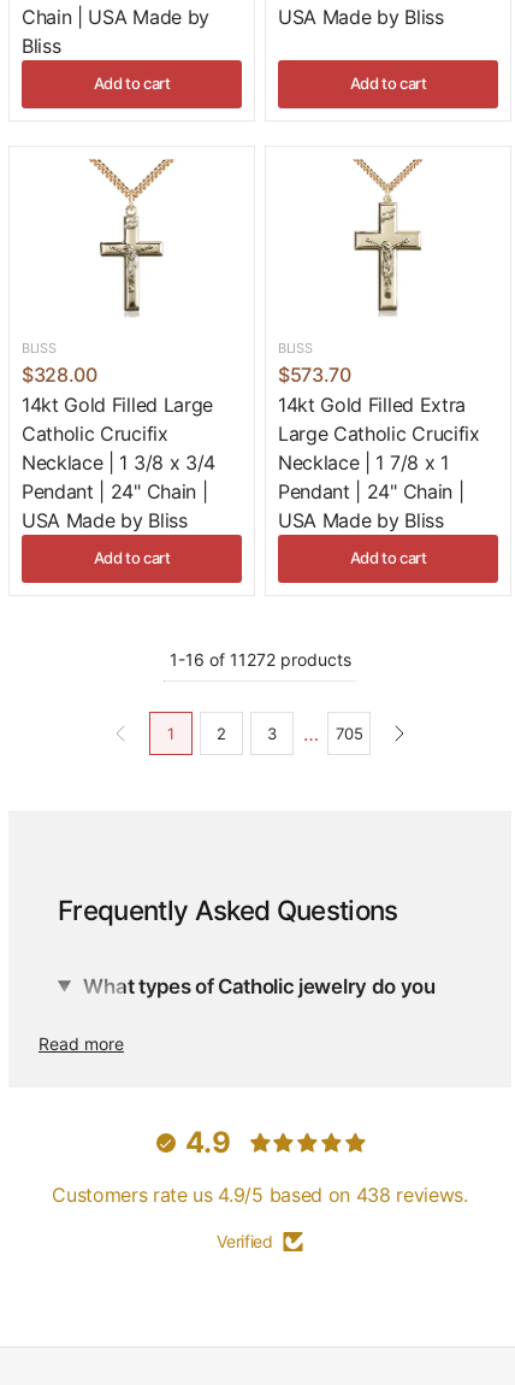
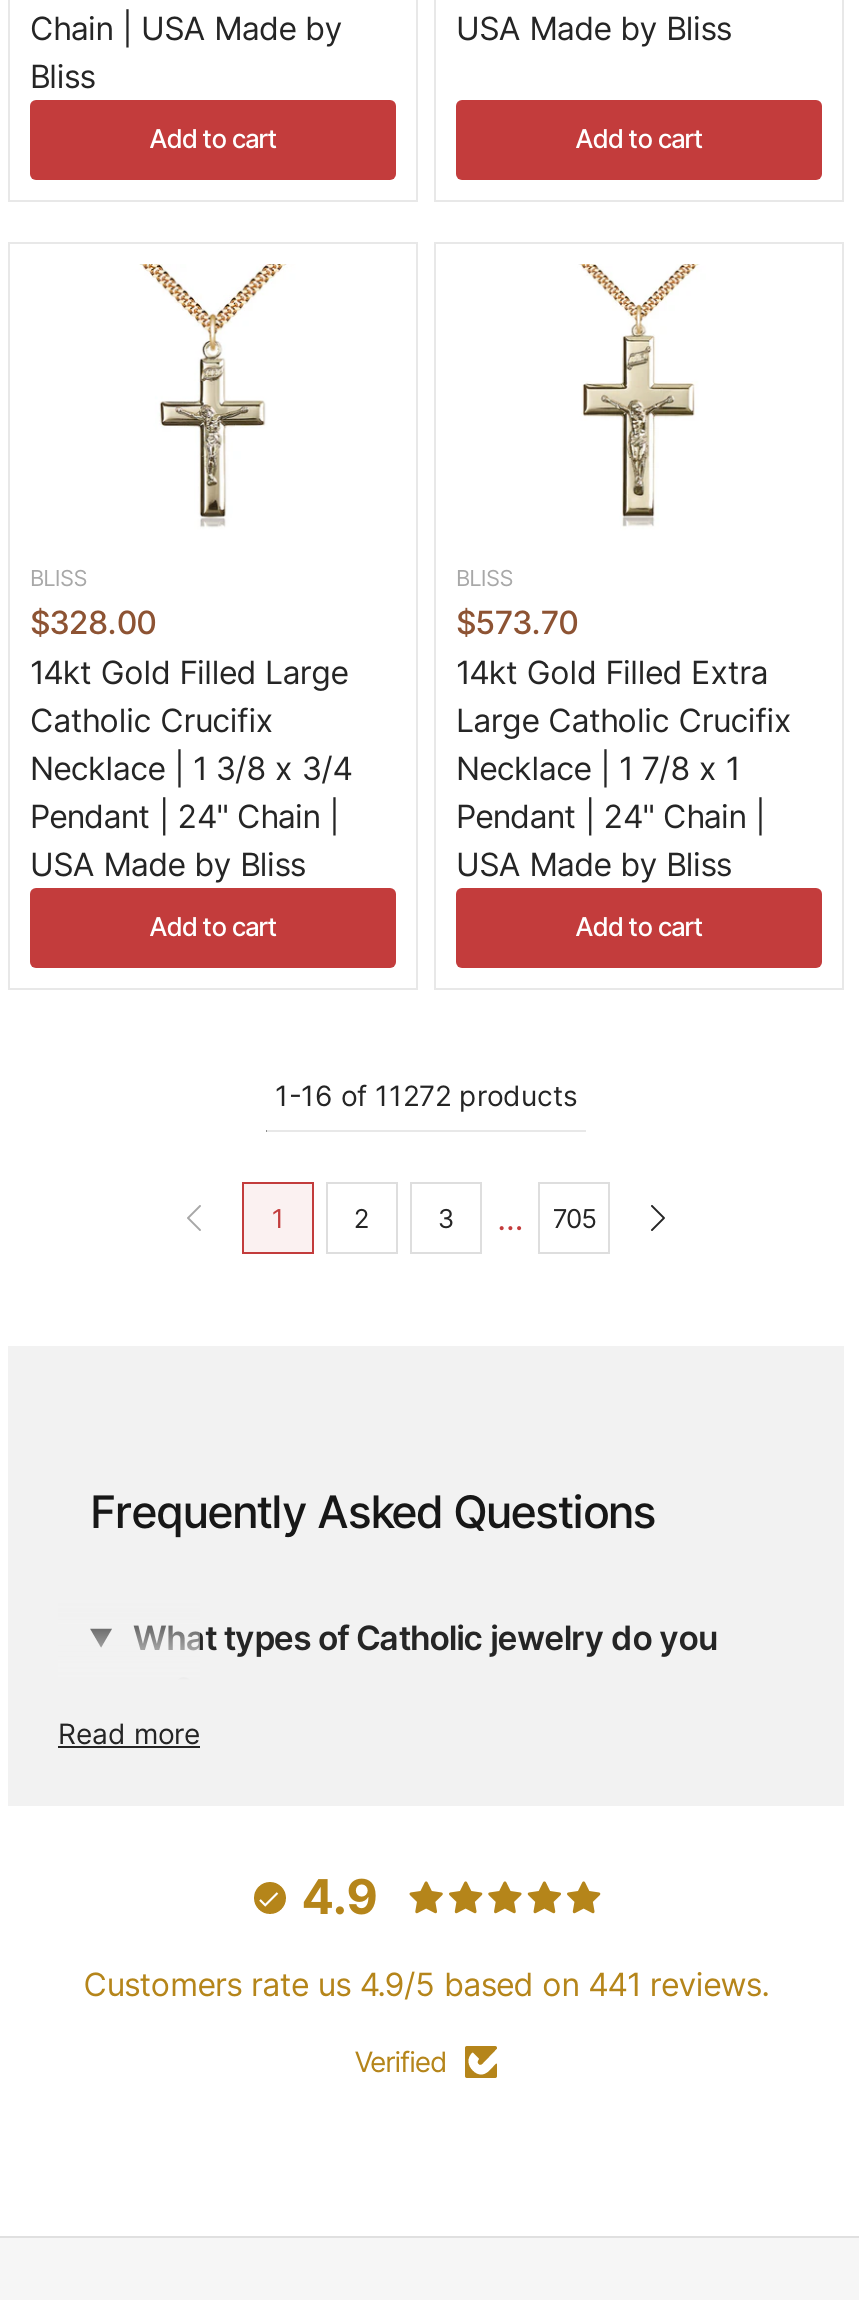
- Customers rate us 4.9/5 based on 438 reviews.
+ Customers rate us 4.9/5 based on 441 reviews.
